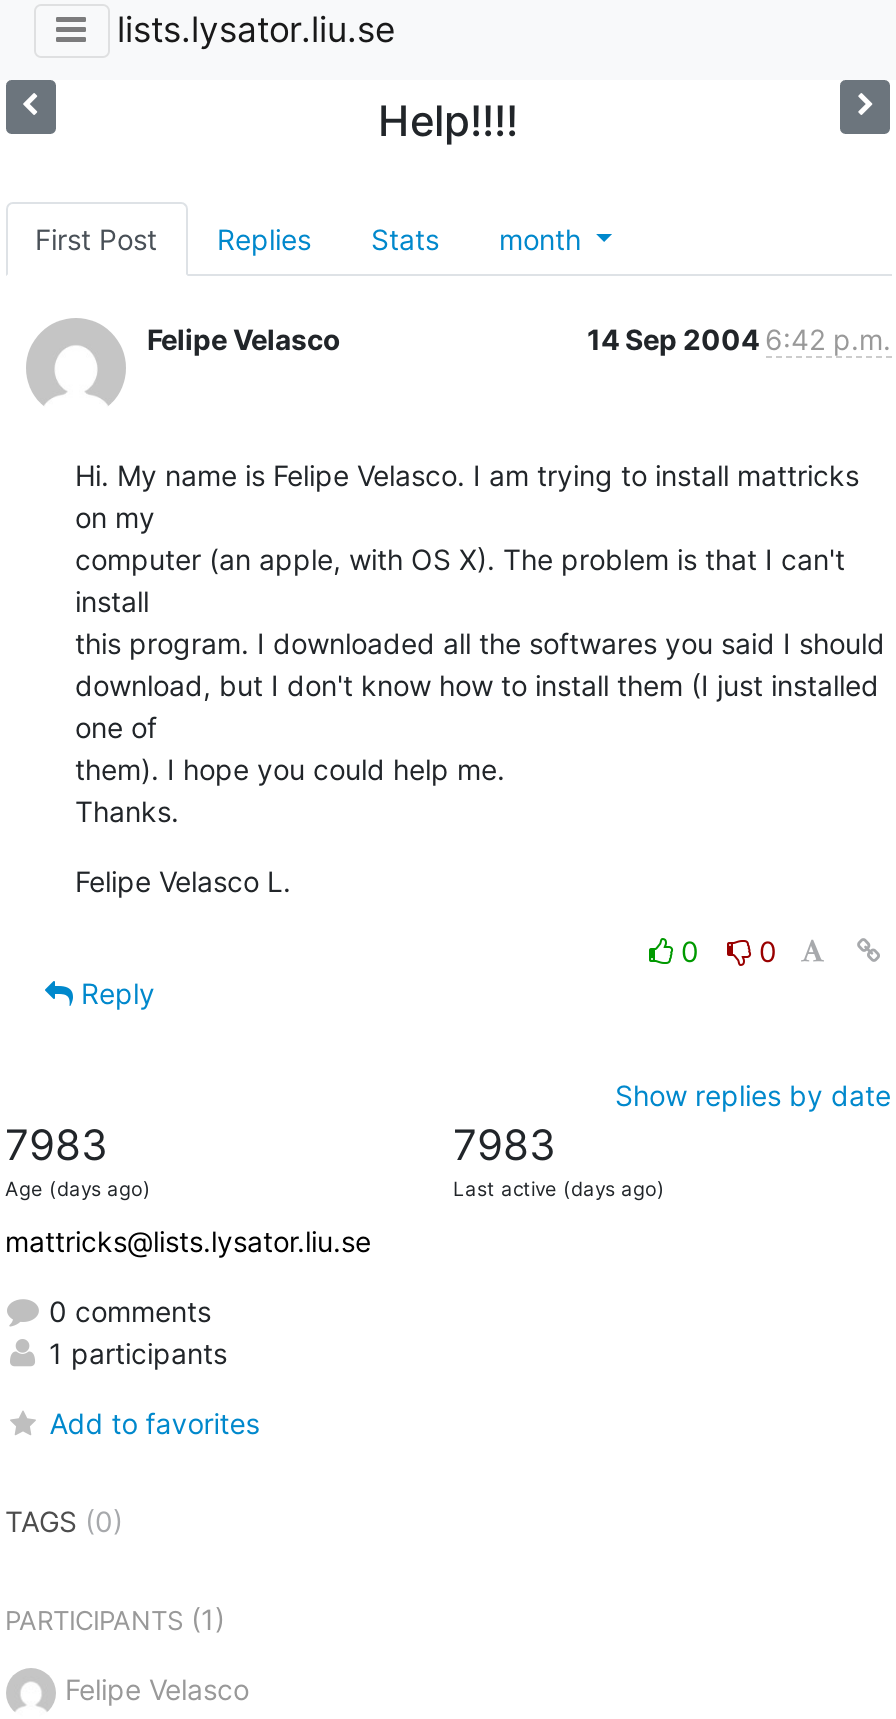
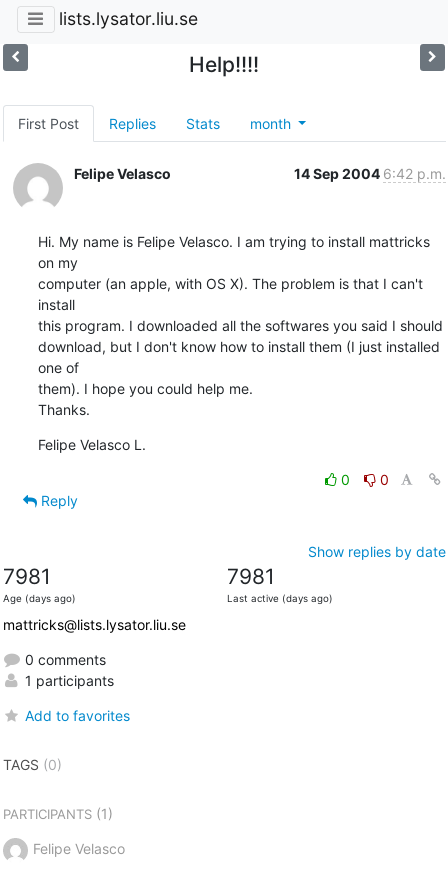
- 7983
+ 7981

- 7983
+ 7981
